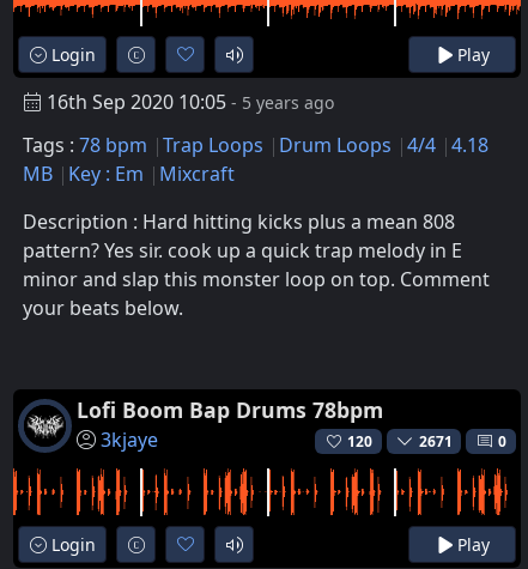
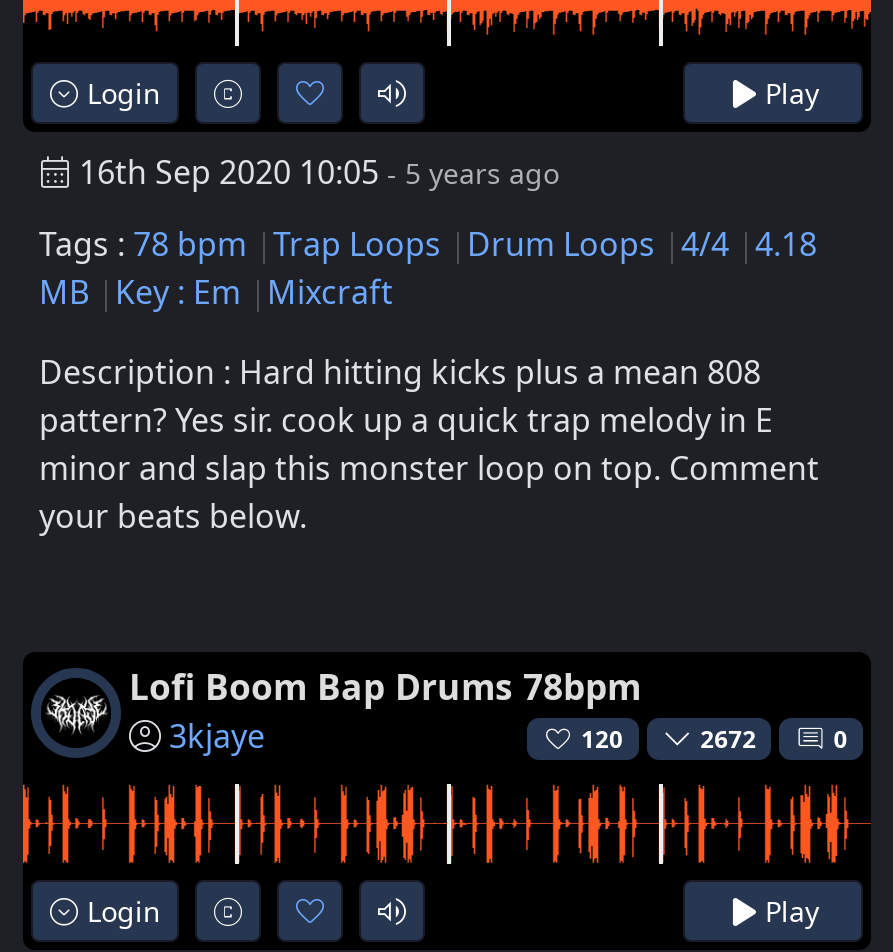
- 2671
+ 2672
